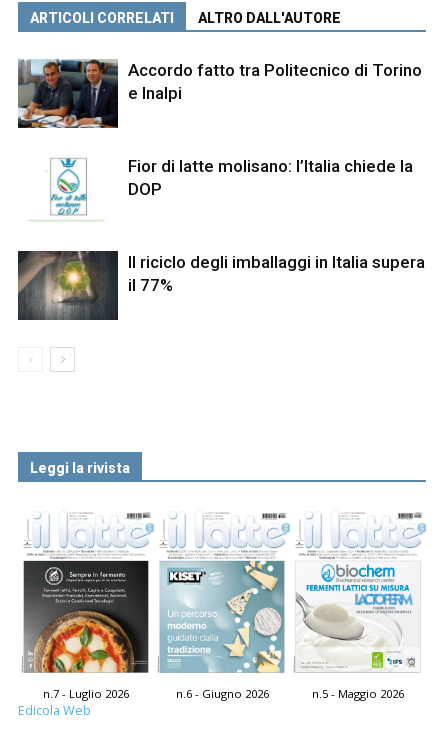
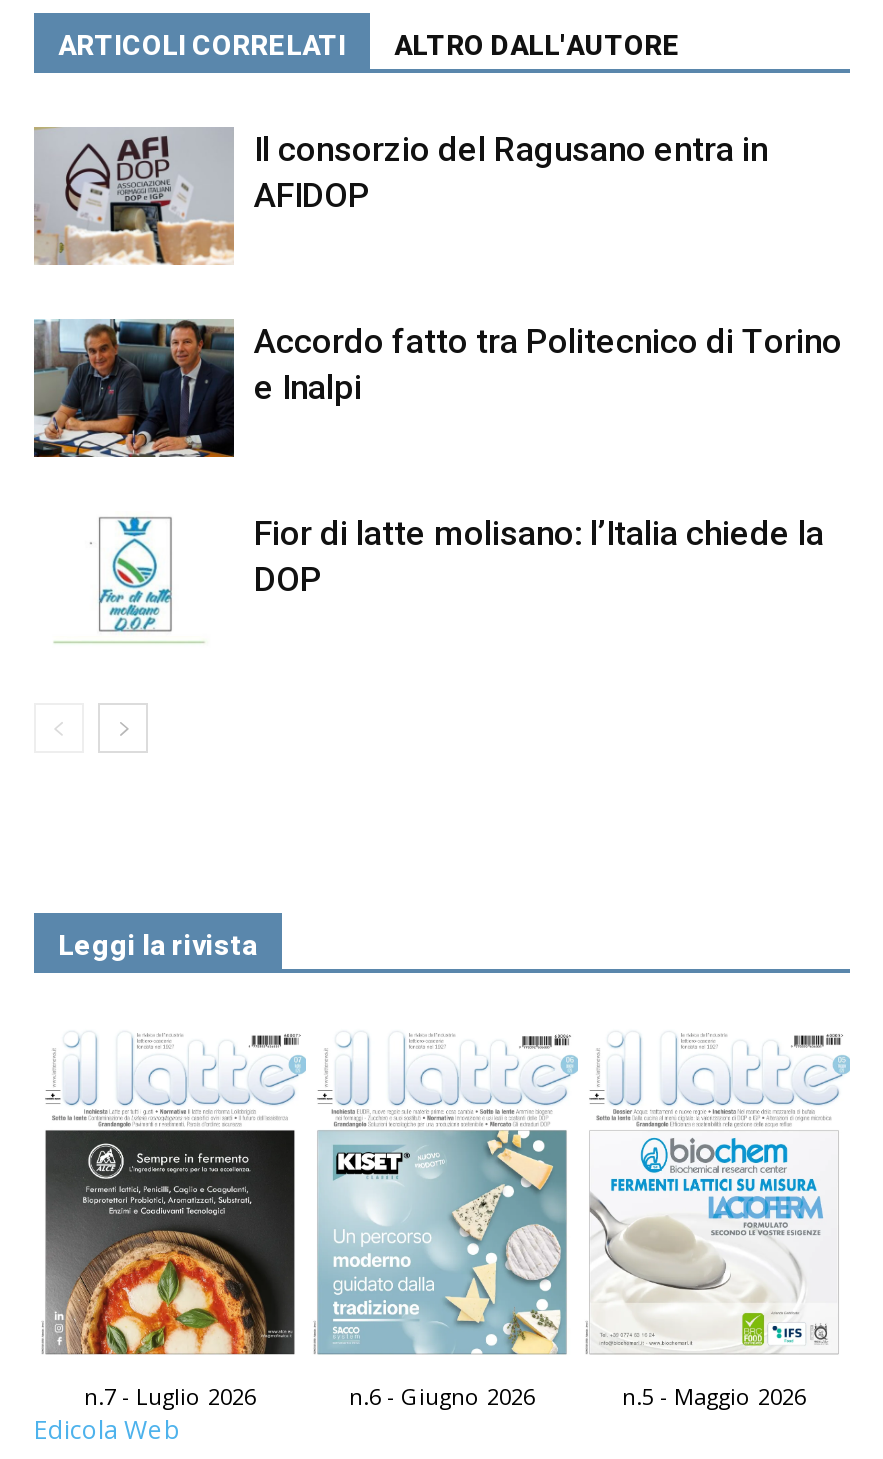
+ [image]
+ Il consorzio del Ragusano entra in
+ AFIDOP

moved down: [image] | Accordo fatto tra Politecnico di Torino | e Inalpi | Fior di latte molisano: l’Italia chiede la | DOP

- [image]
- Il riciclo degli imballaggi in Italia supera
- il 77%
